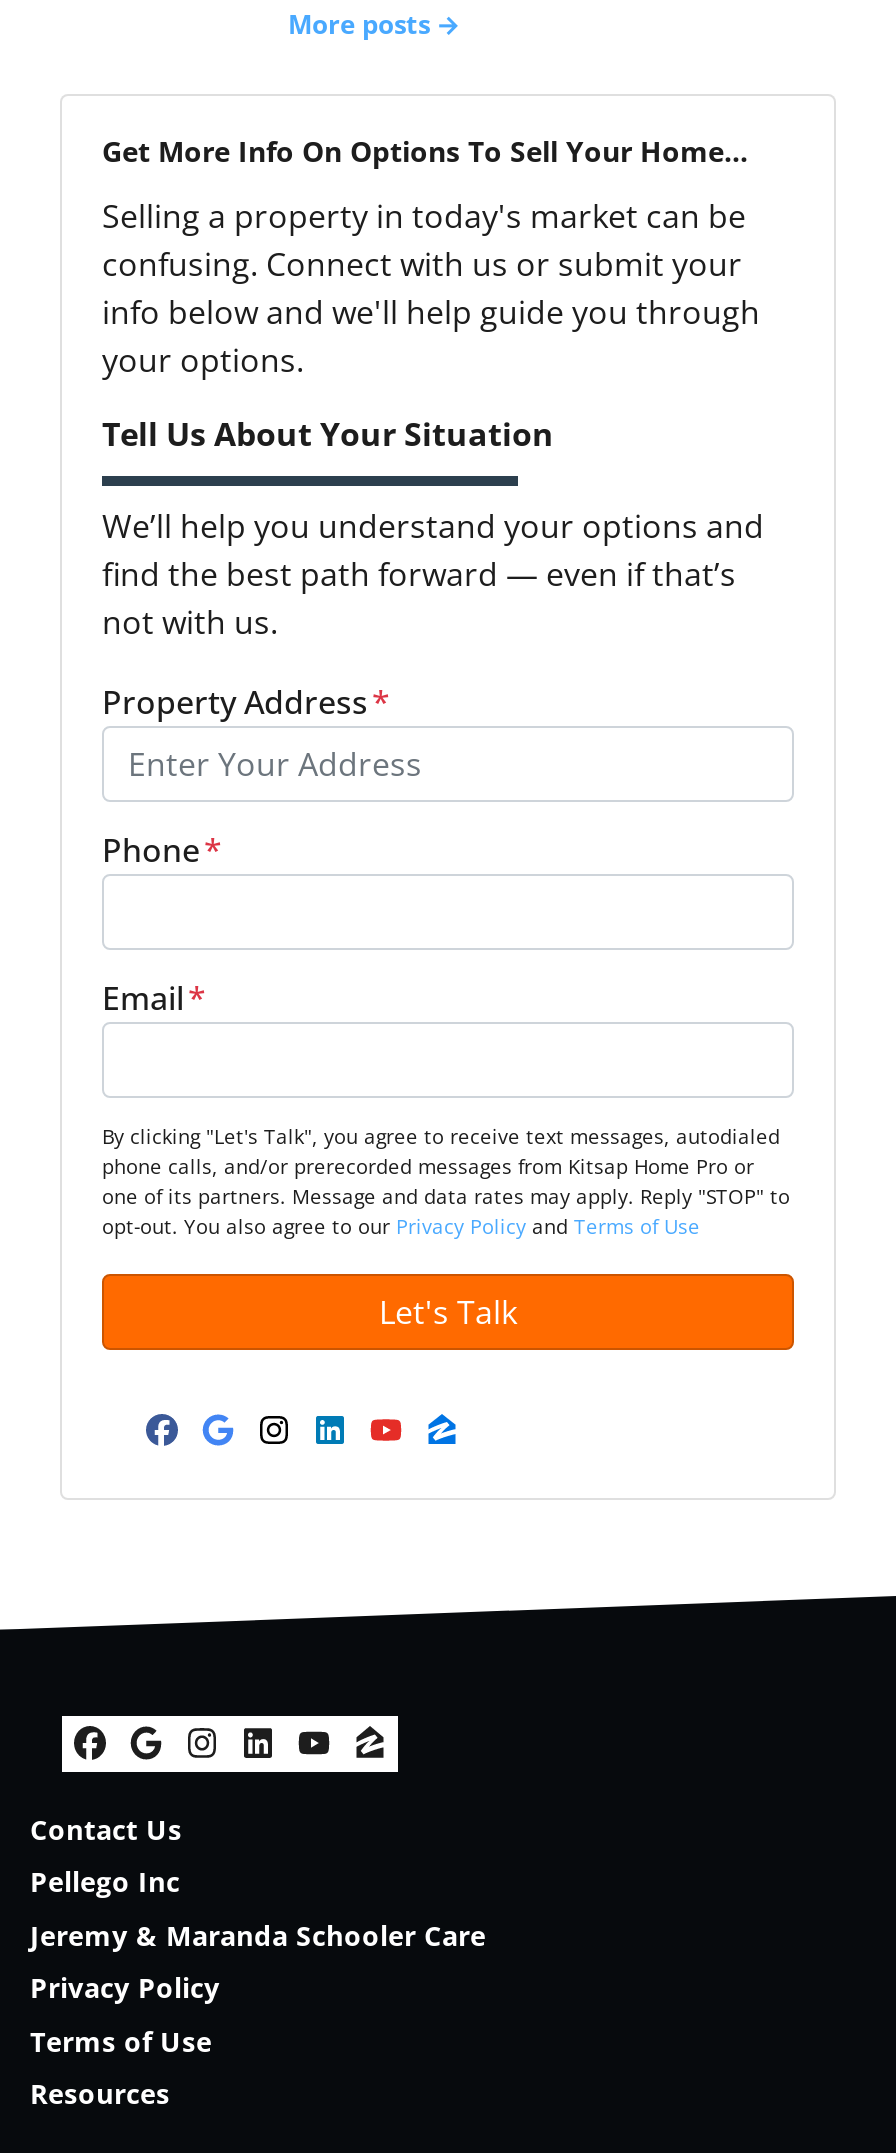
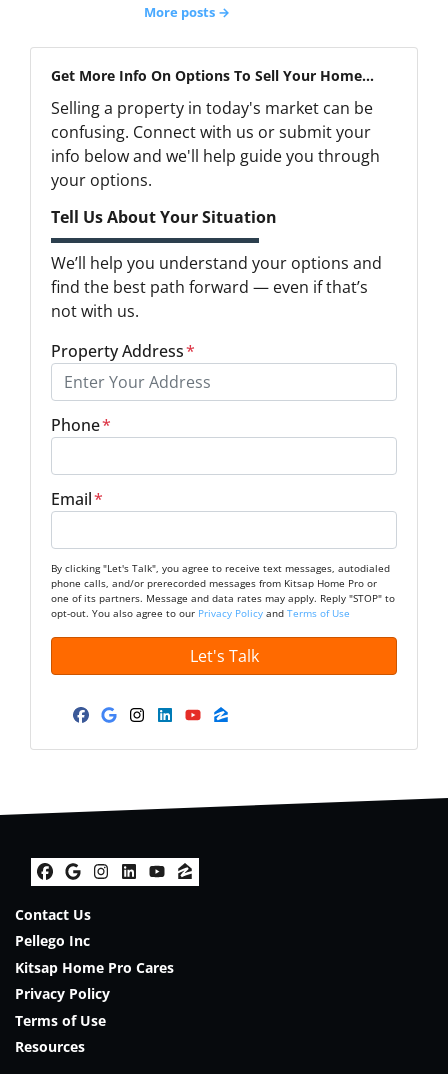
- Jeremy & Maranda Schooler Care
+ Kitsap Home Pro Cares
